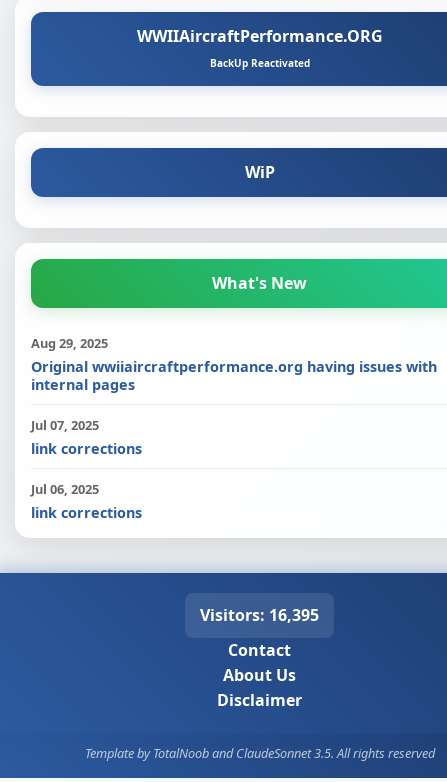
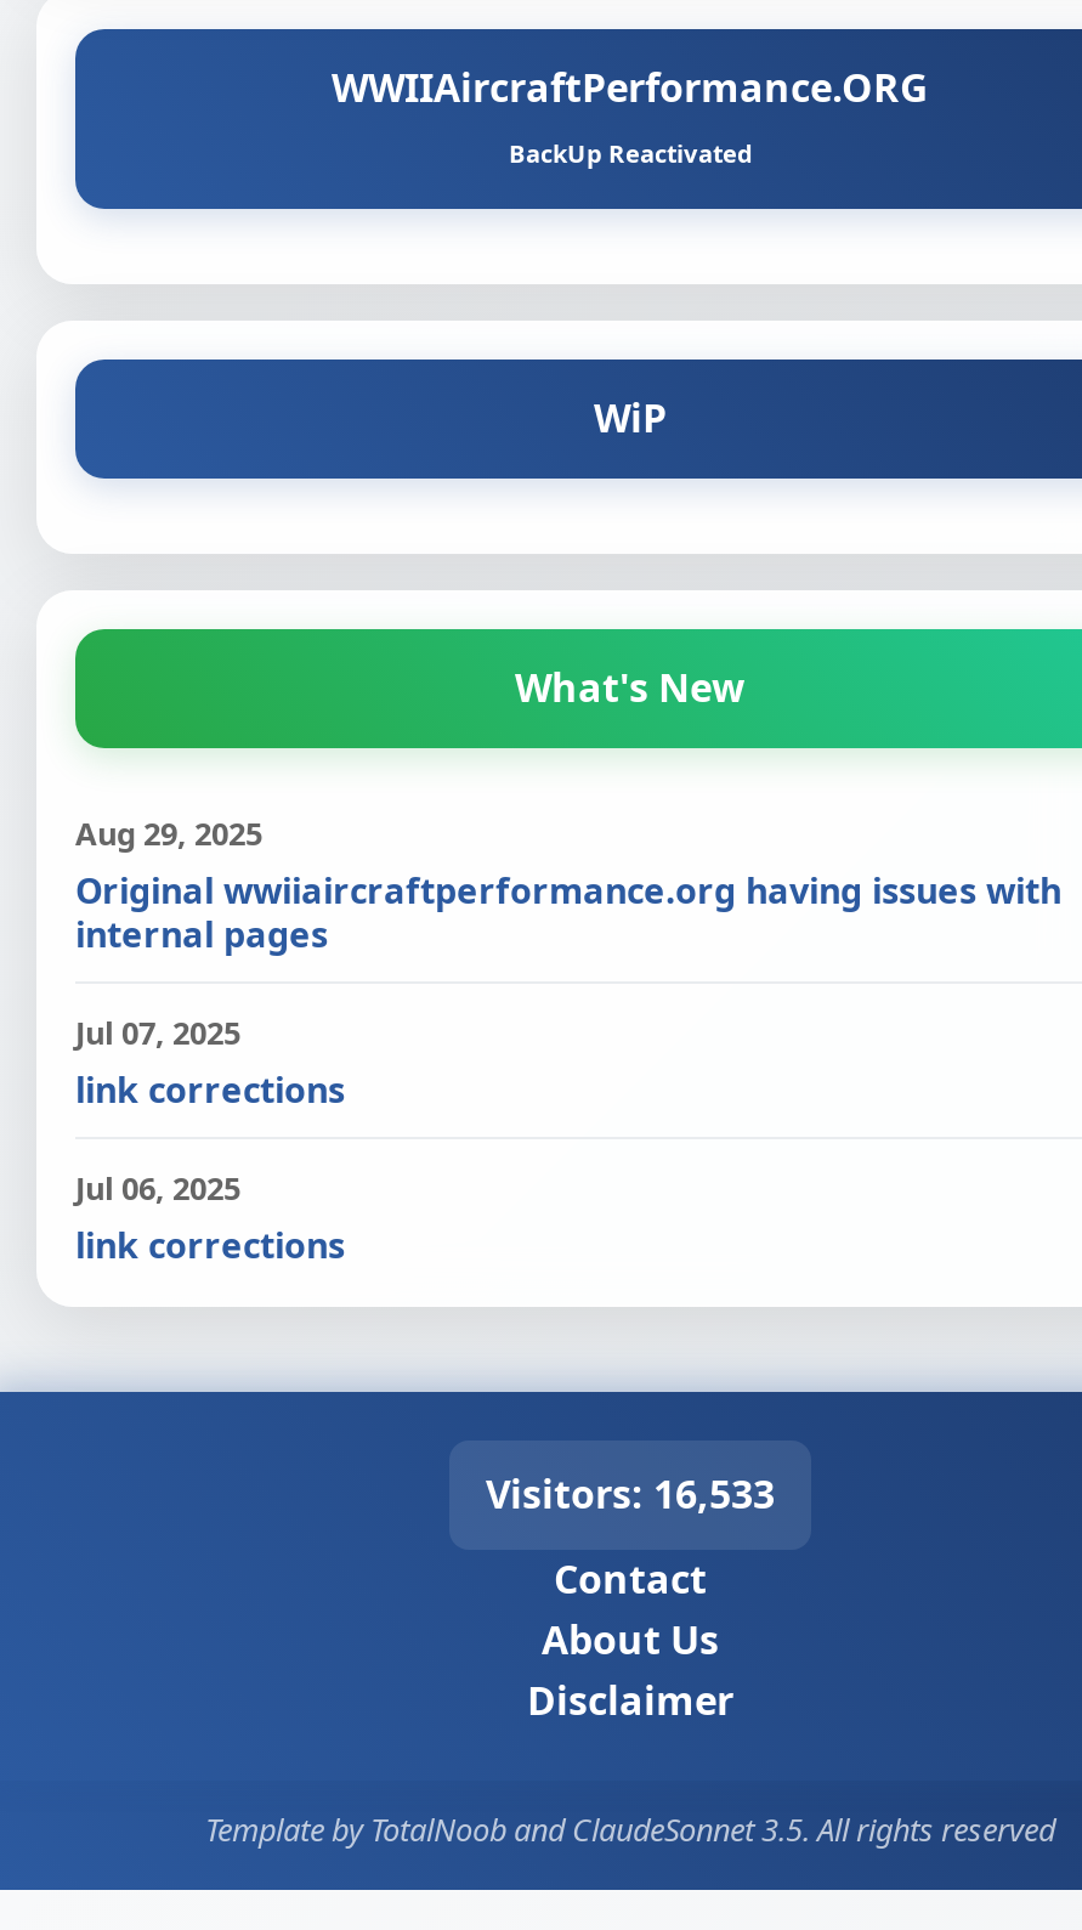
- Visitors: 16,395
+ Visitors: 16,533
